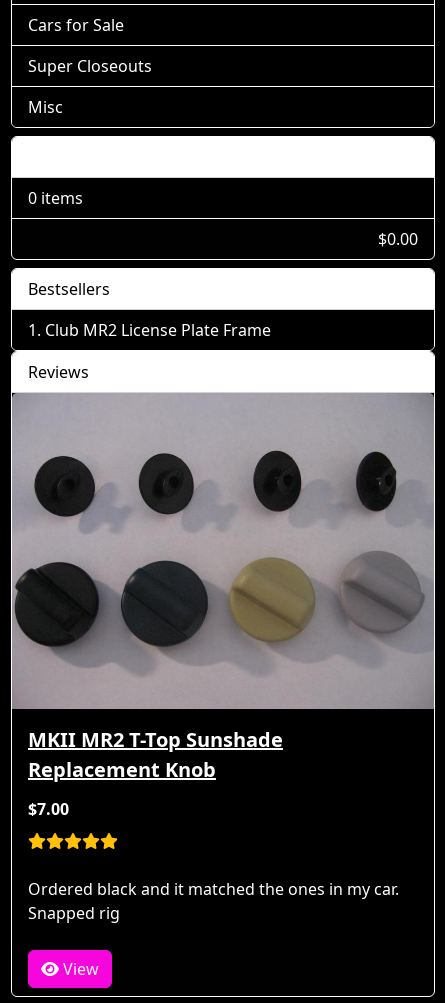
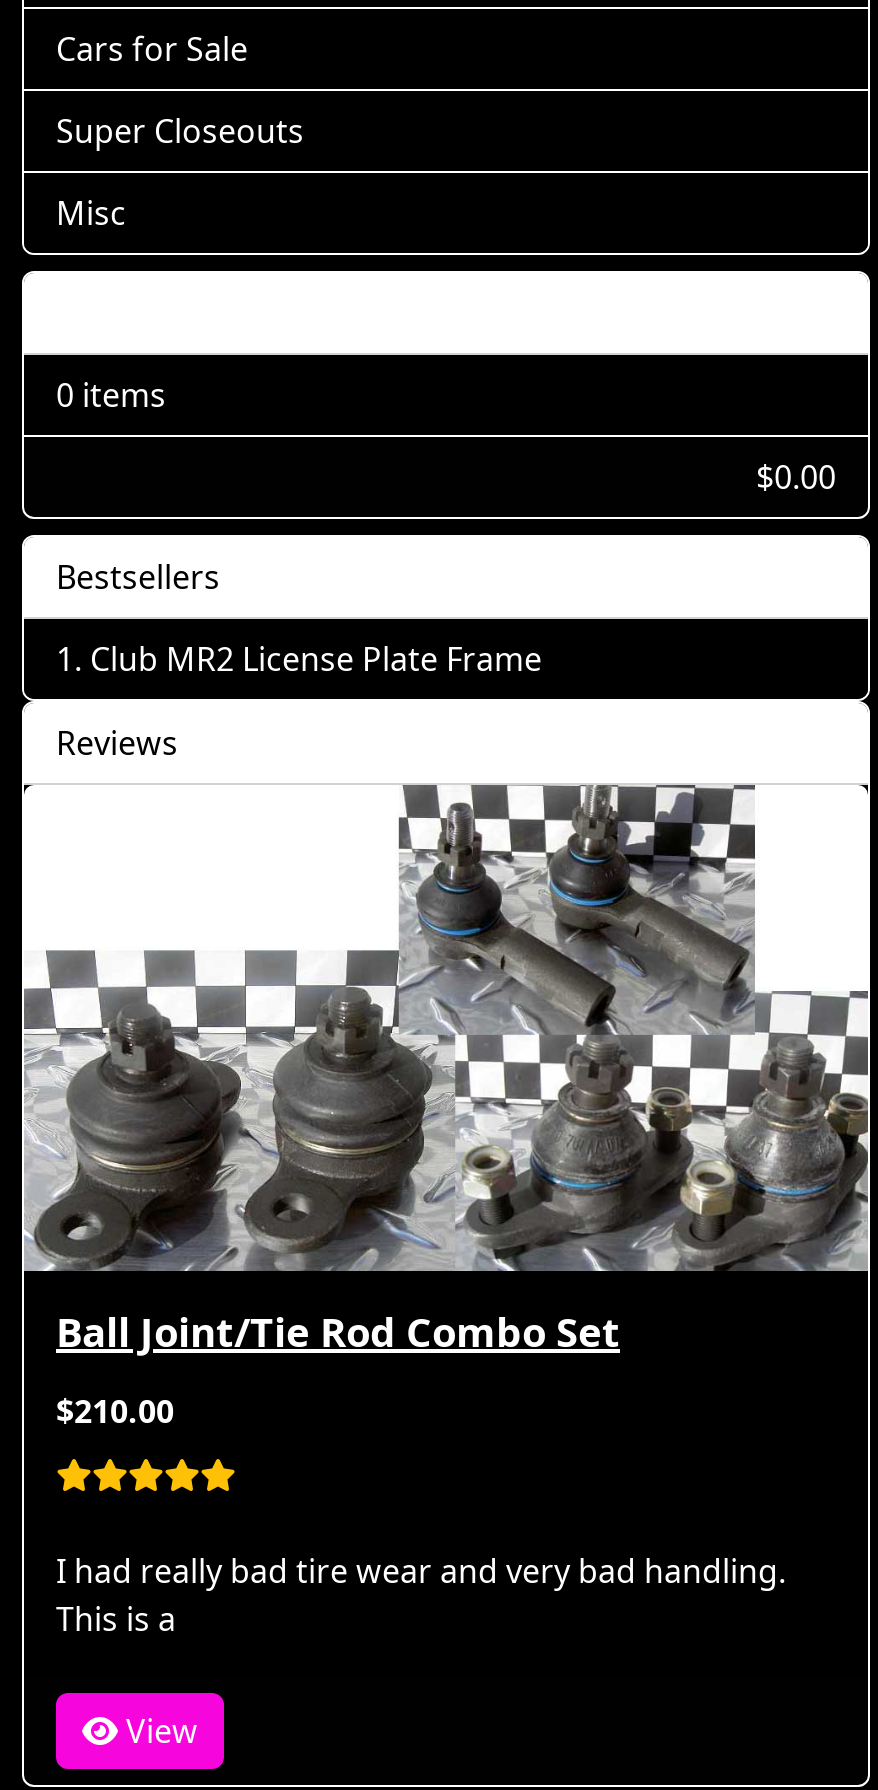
- [image]
- MKII MR2 T-Top Sunshade
- Replacement Knob
+ [image]
+ Ball Joint/Tie Rod Combo Set

- $7.00
+ $210.00

- Ordered black and it matched the ones in my car.
- Snapped rig
+ I had really bad tire wear and very bad handling.
+ This is a
